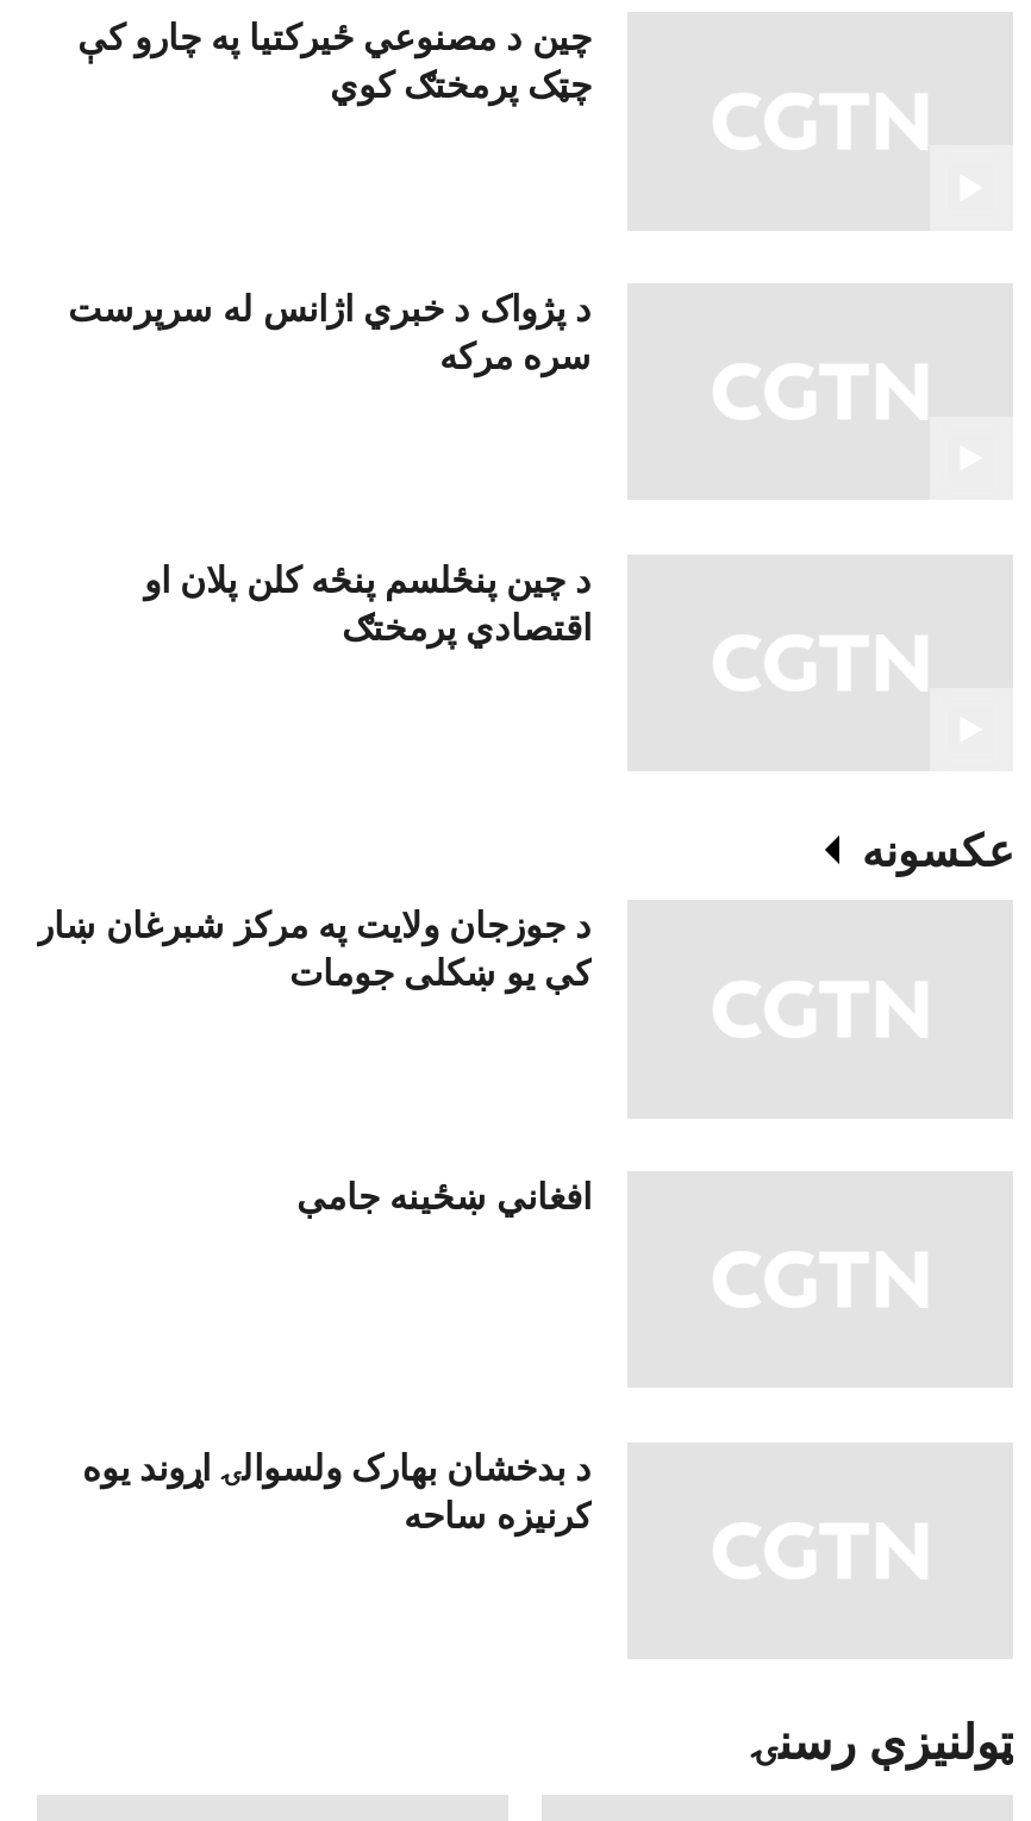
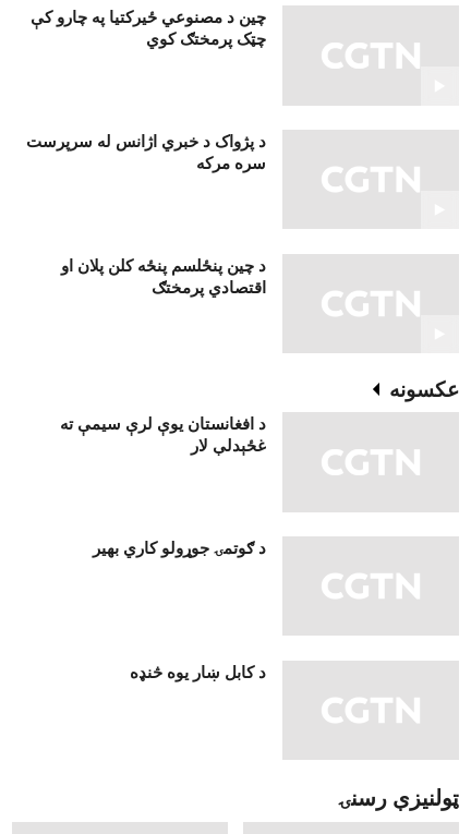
- د جوزجان ولایت په مرکز شبرغان ښار
- کې یو ښکلی جومات
+ د افغانستان یوې لرې سیمې ته
+ غځېدلې لار

- افغاني ښځینه جامې
+ د ګوتمۍ جوړولو کاري بهیر

- د بدخشان بهارک ولسوالۍ اړوند یوه
- کرنیزه ساحه
+ د کابل ښار یوه څنډه
